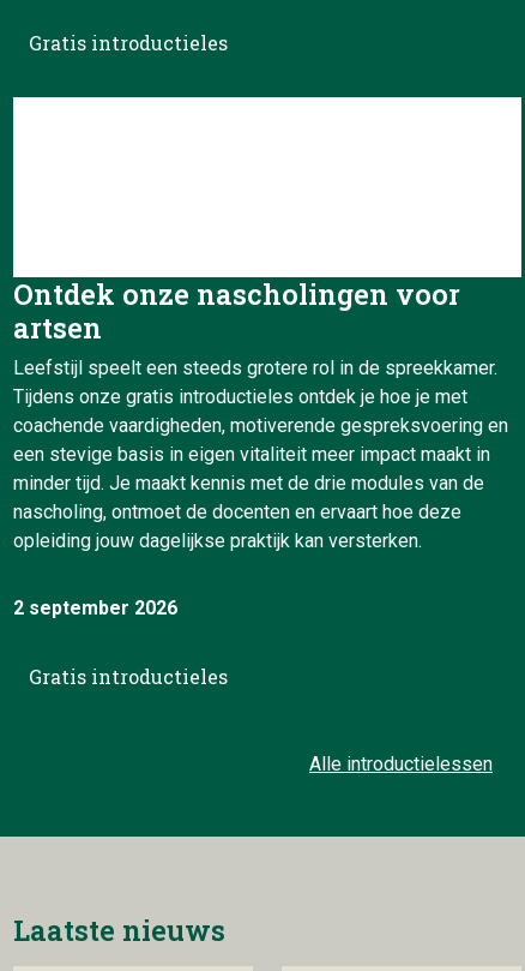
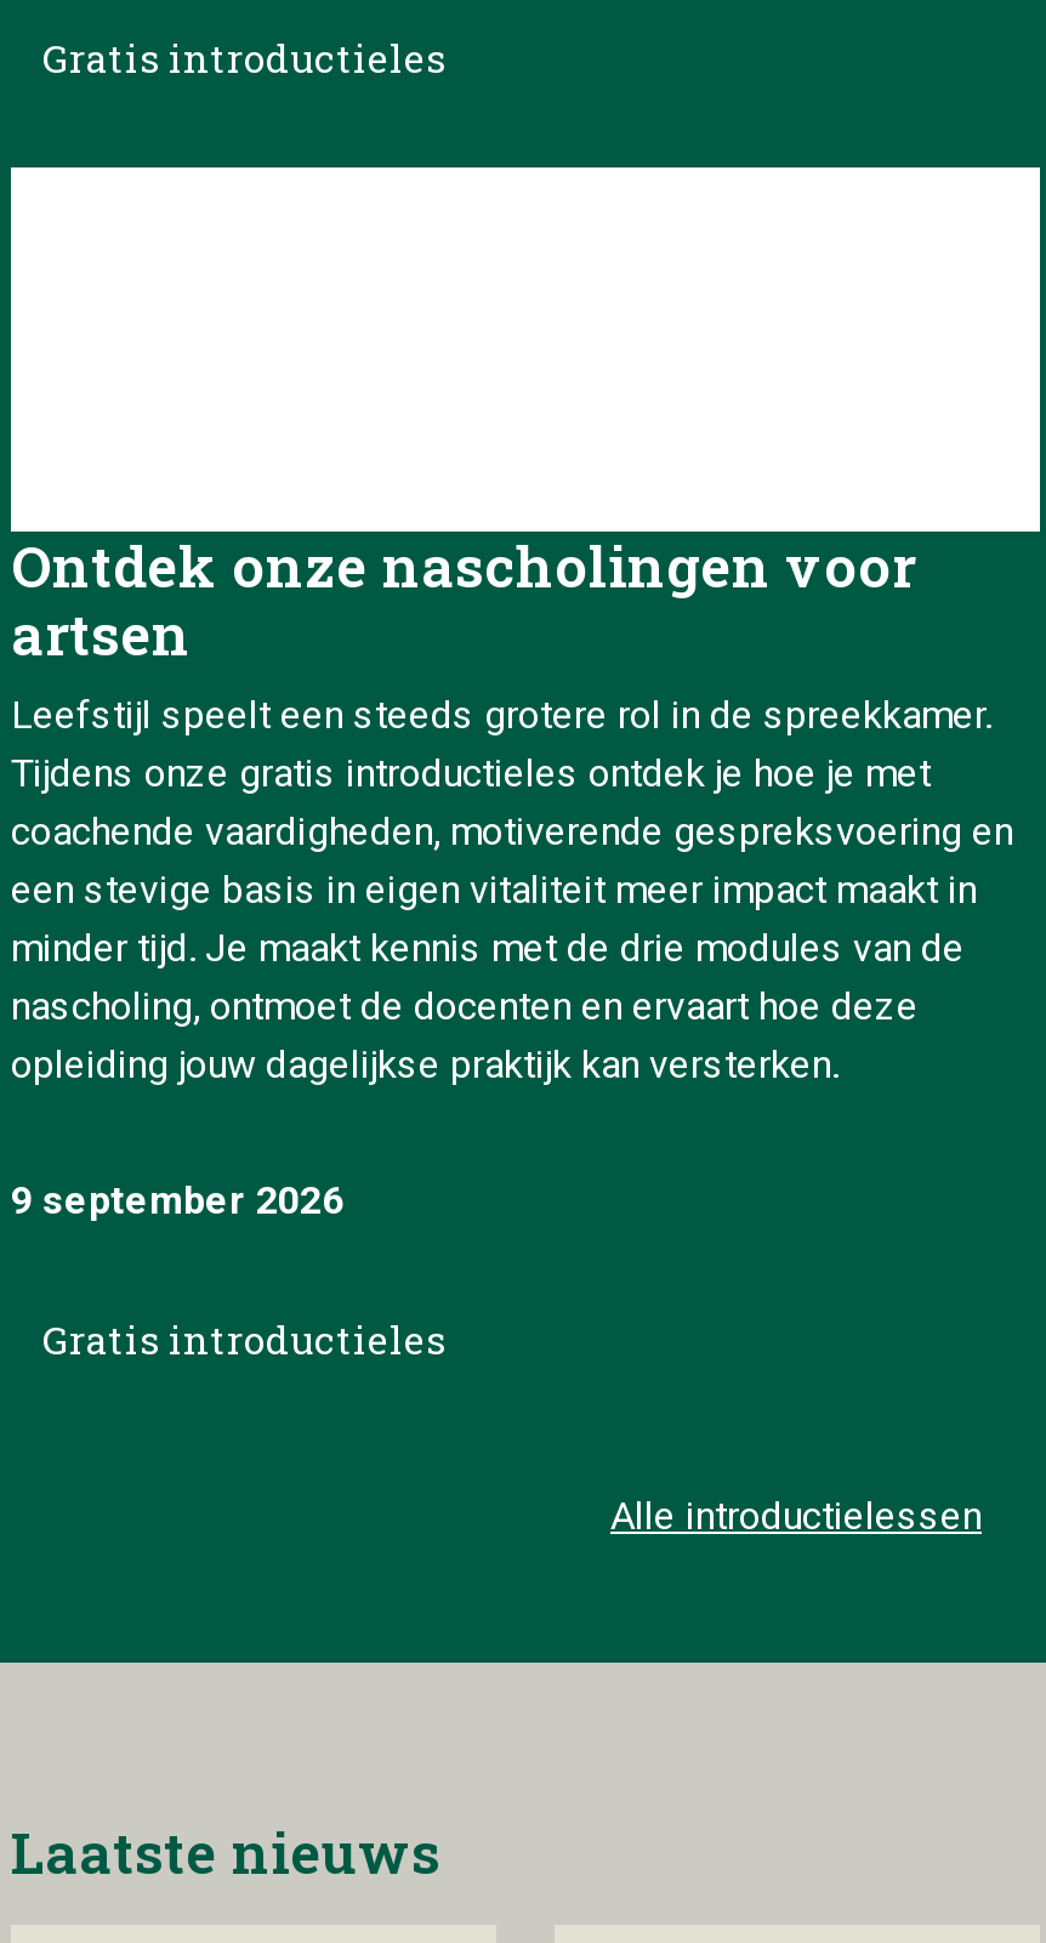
- 2 september 2026
+ 9 september 2026
